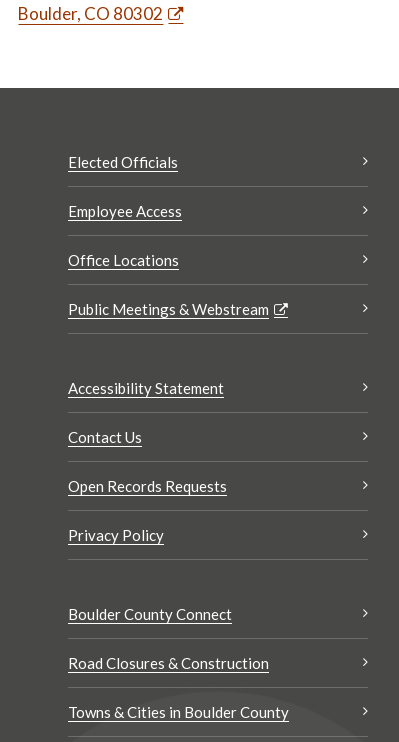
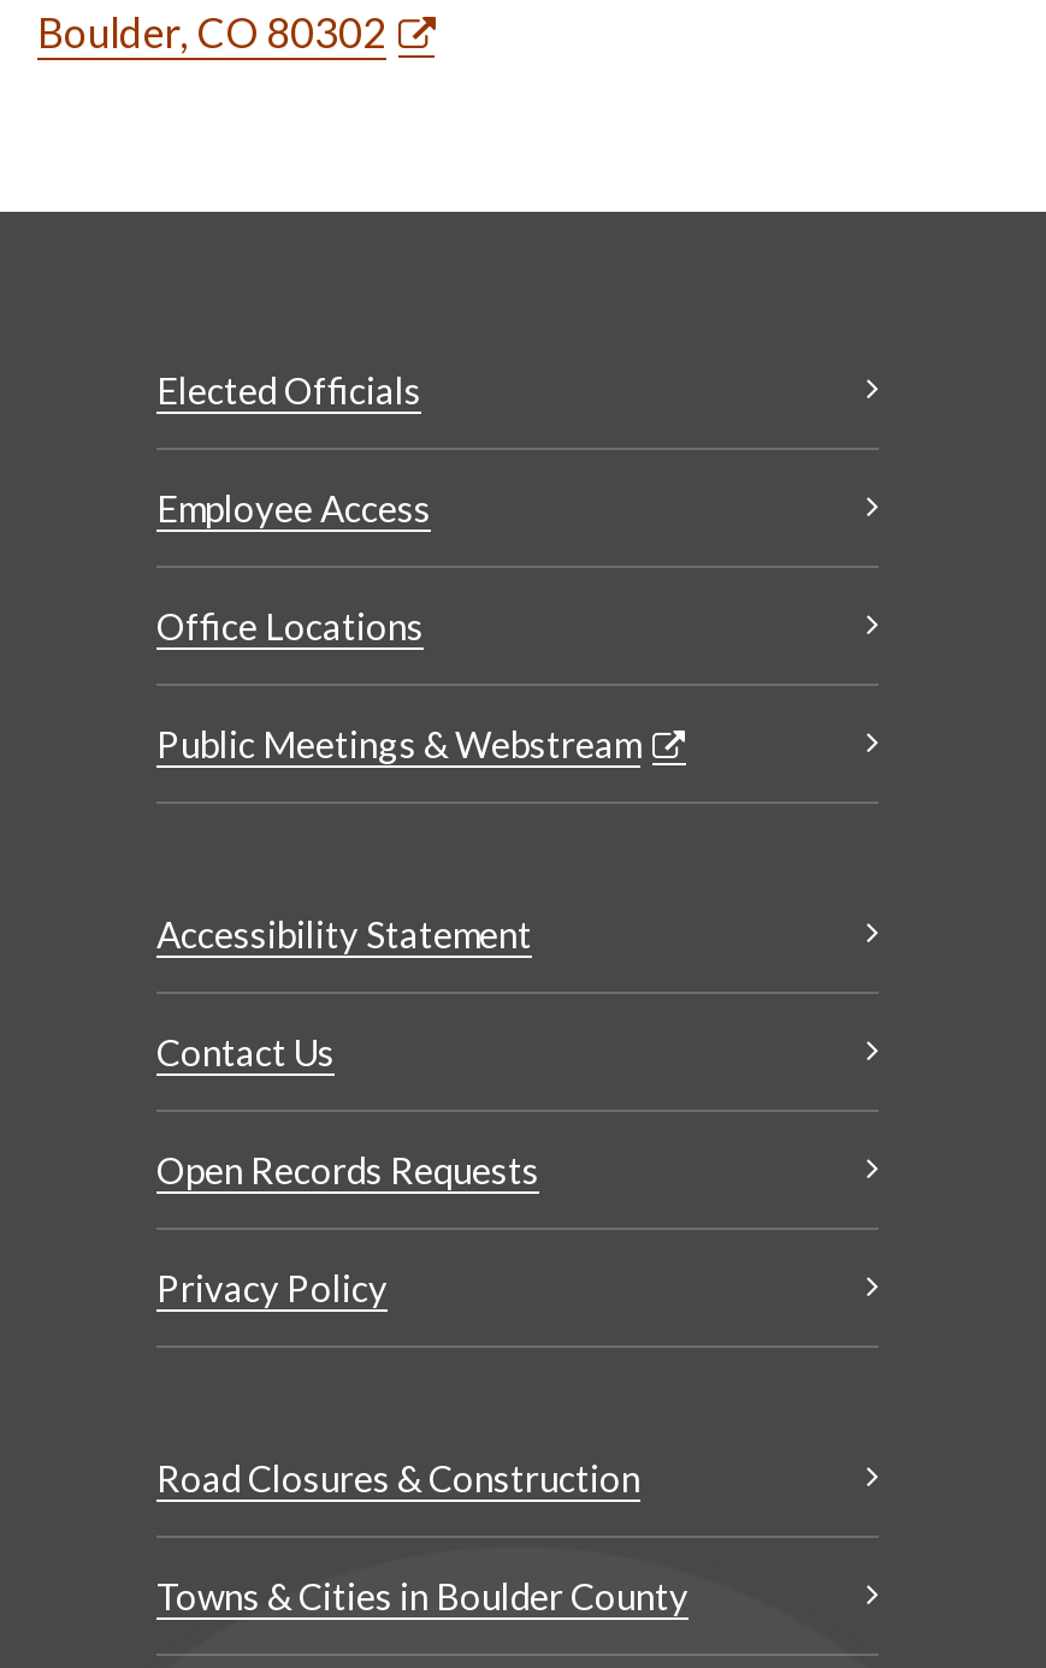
- Boulder County Connect
